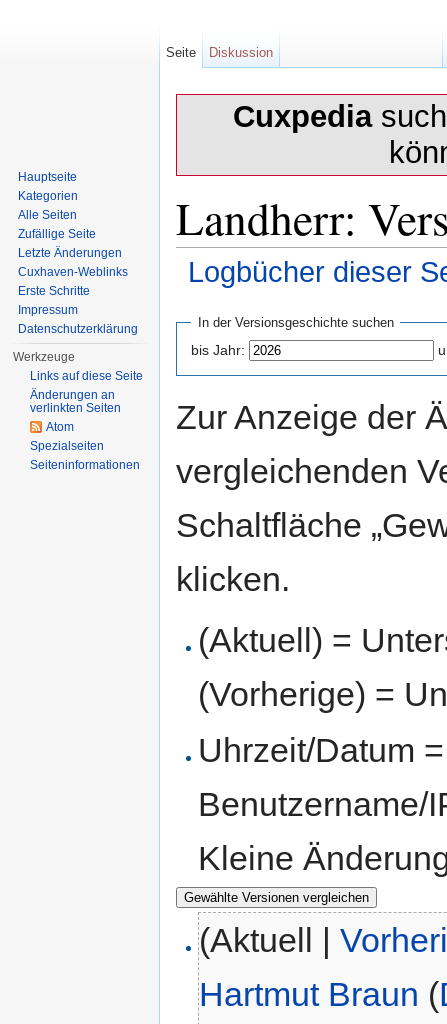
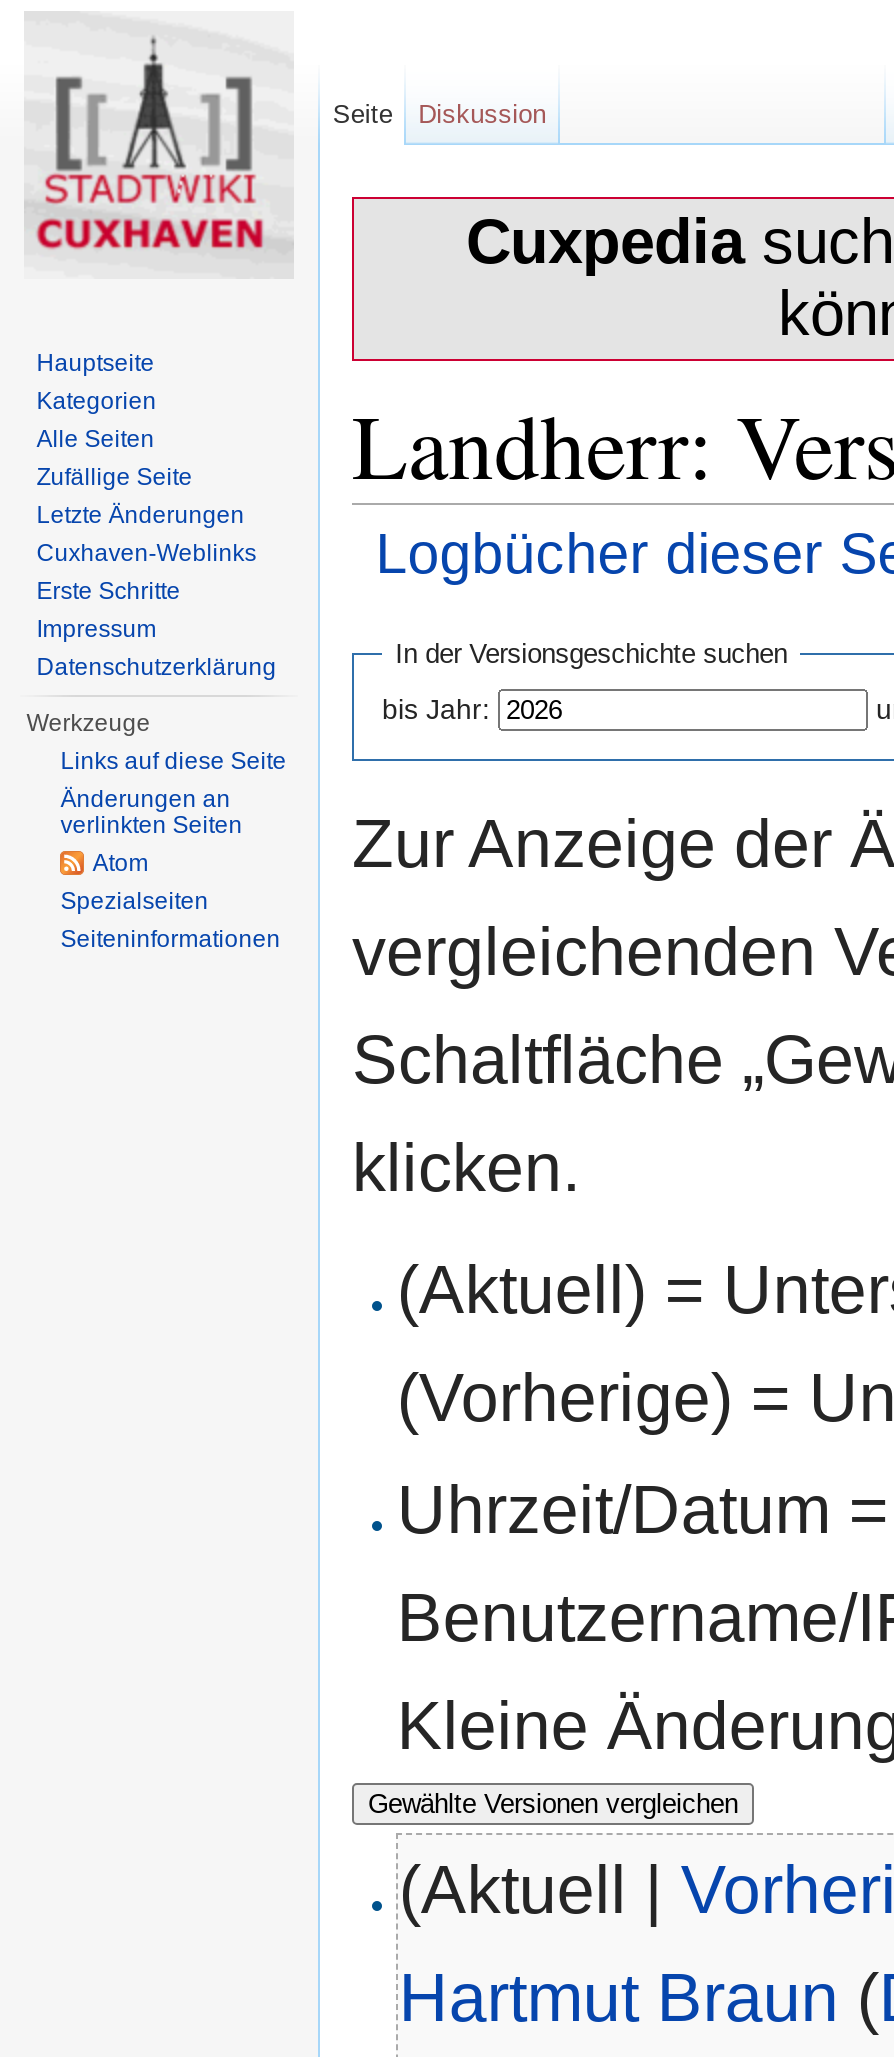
+ [image]
